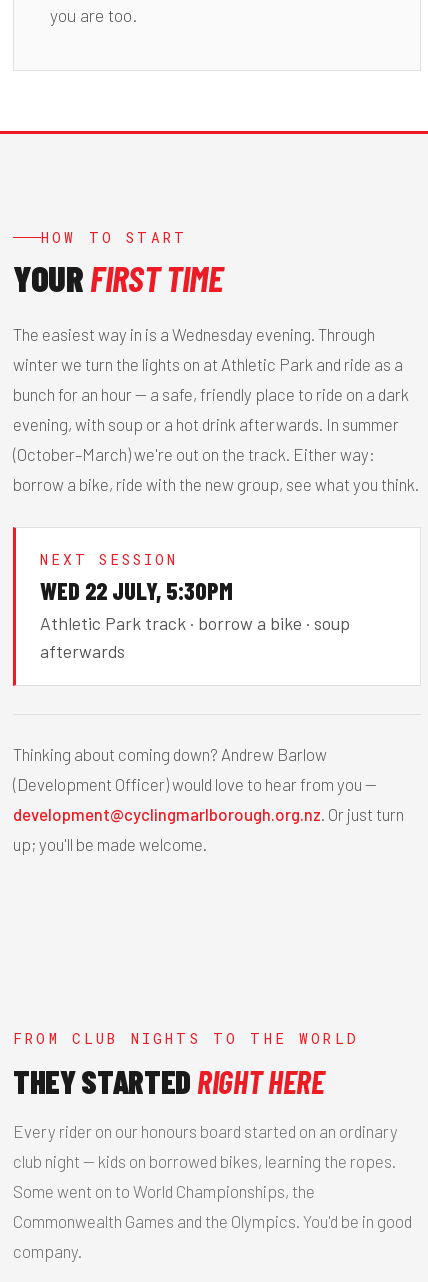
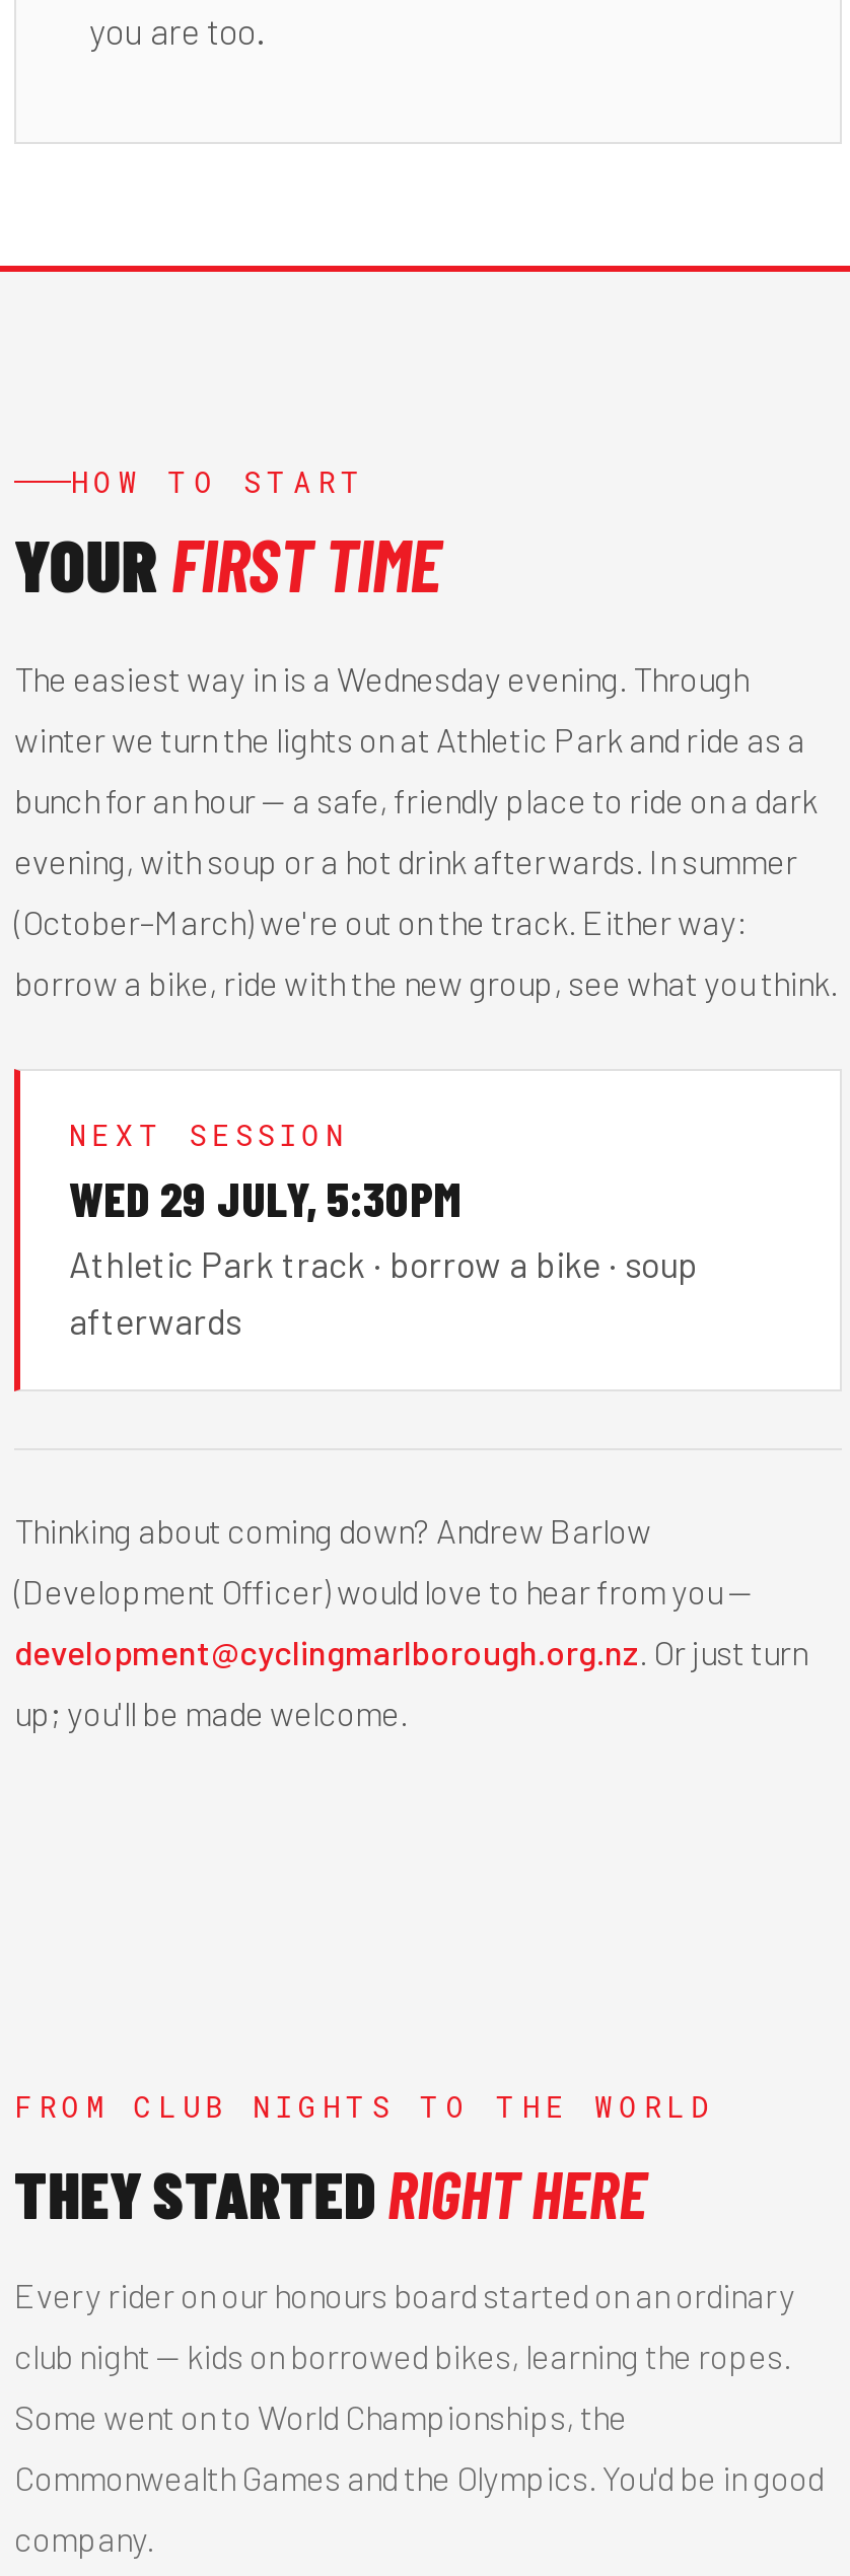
- WED 22 JULY, 5:30PM
+ WED 29 JULY, 5:30PM
